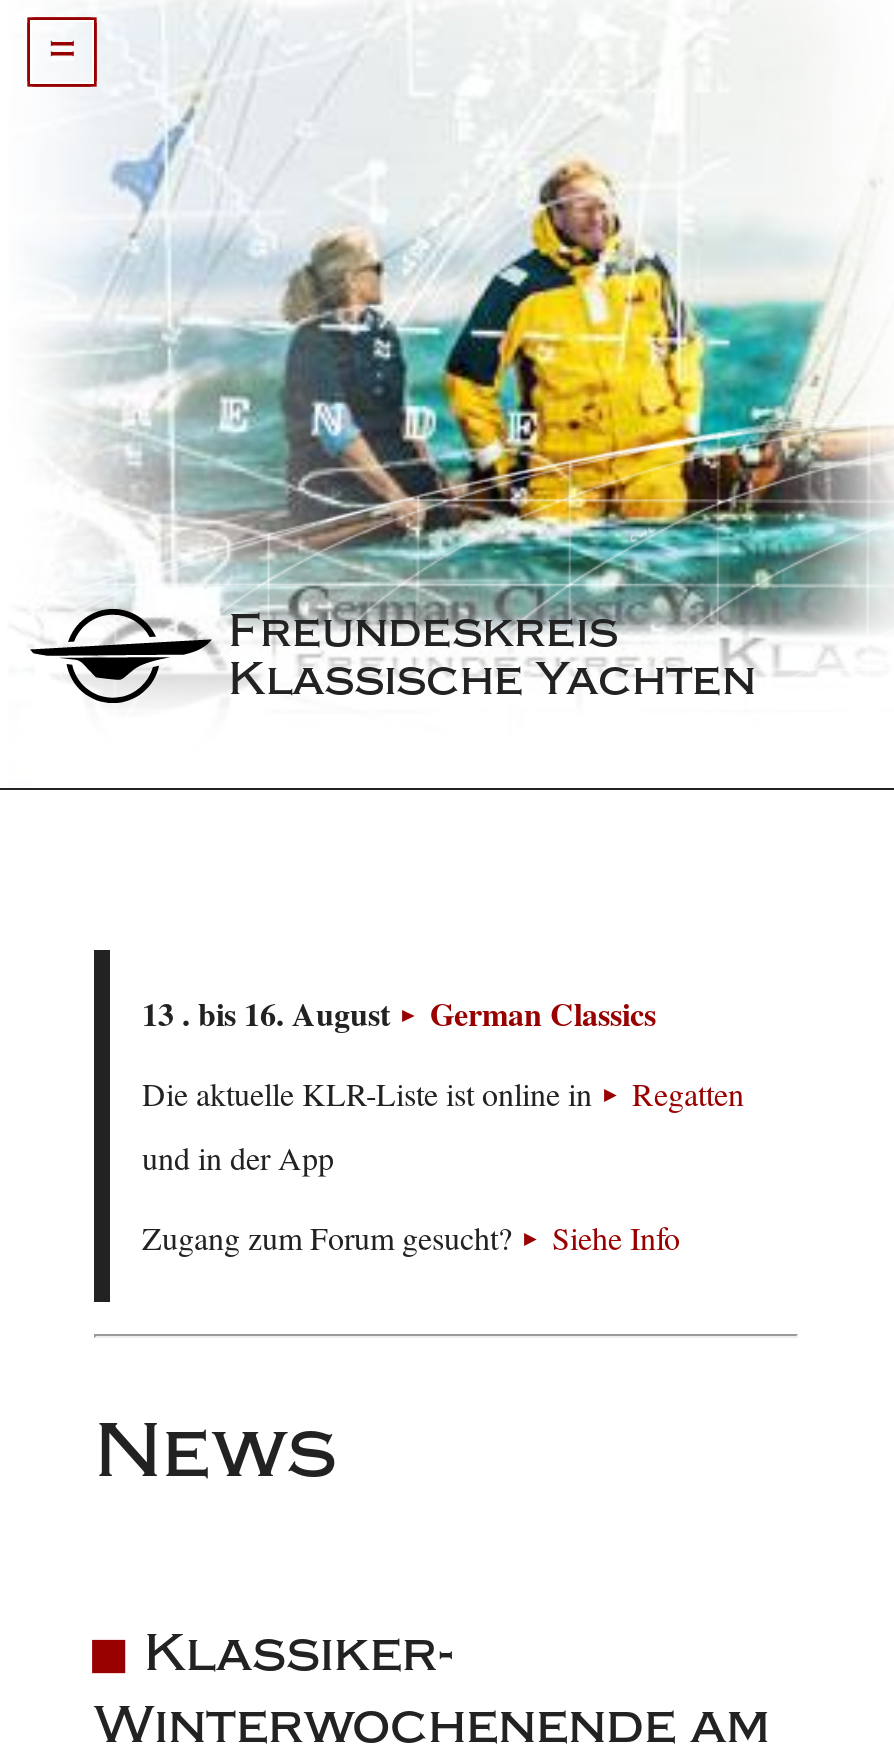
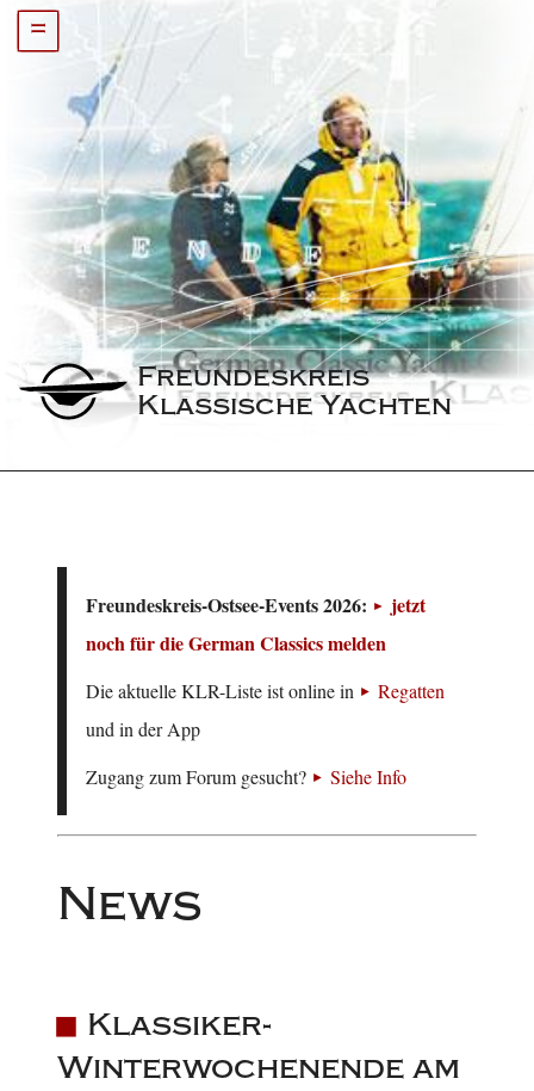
- 13 . bis 16. August
- German Classics
+ Freundeskreis-Ostsee-Events 2026:
+ jetzt
+ noch für die German Classics melden
